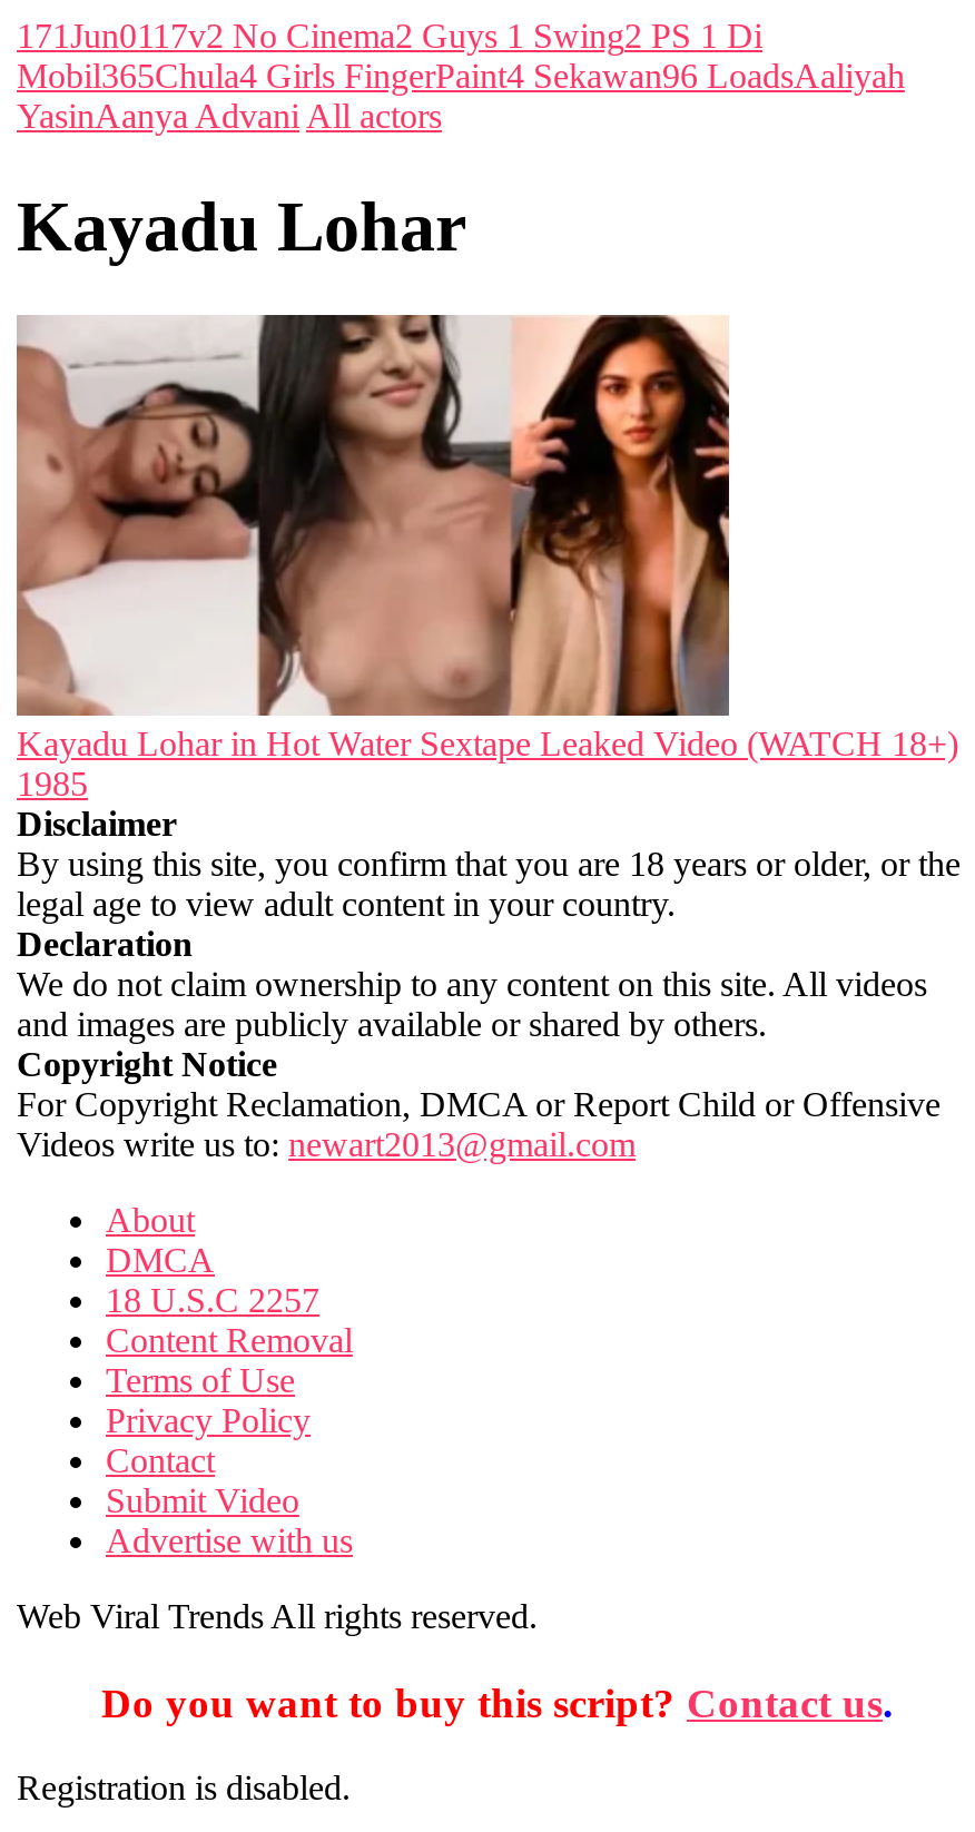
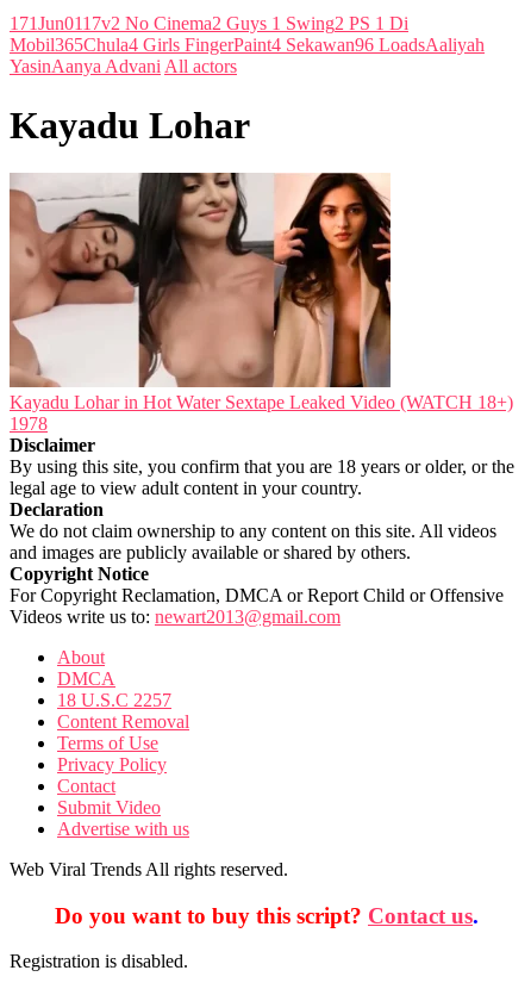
- 1985
+ 1978
